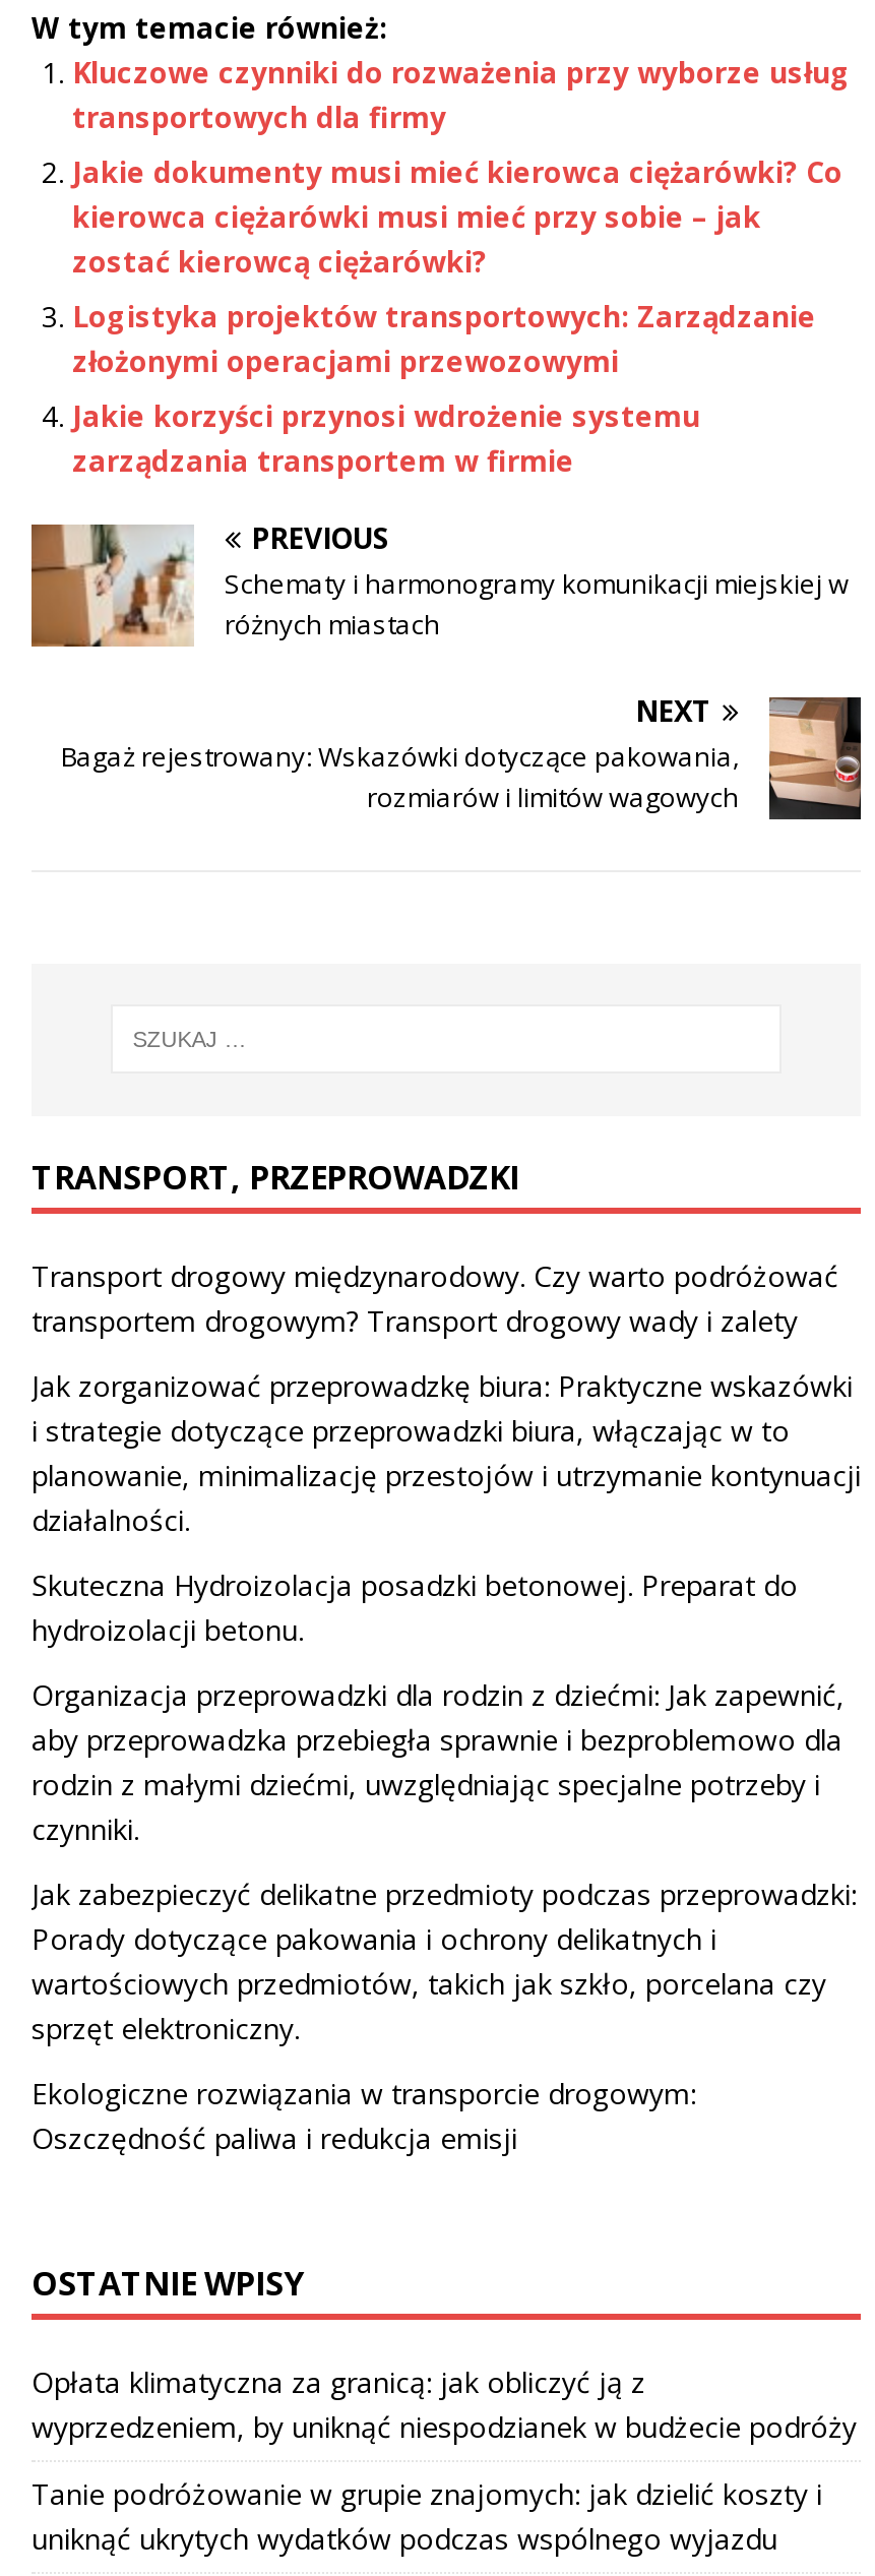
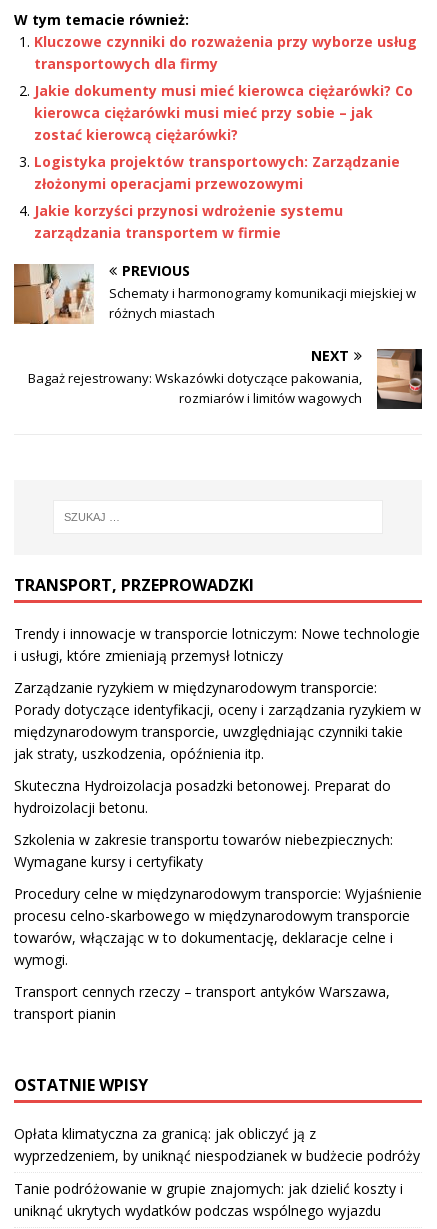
- Transport drogowy międzynarodowy. Czy warto podróżować
- transportem drogowym? Transport drogowy wady i zalety
+ Trendy i innowacje w transporcie lotniczym: Nowe technologie
+ i usługi, które zmieniają przemysł lotniczy

- Jak zorganizować przeprowadzkę biura: Praktyczne wskazówki
- i strategie dotyczące przeprowadzki biura, włączając w to
- planowanie, minimalizację przestojów i utrzymanie kontynuacji
- działalności.
+ Zarządzanie ryzykiem w międzynarodowym transporcie:
+ Porady dotyczące identyfikacji, oceny i zarządzania ryzykiem w
+ międzynarodowym transporcie, uwzględniając czynniki takie
+ jak straty, uszkodzenia, opóźnienia itp.

- Organizacja przeprowadzki dla rodzin z dziećmi: Jak zapewnić,
- aby przeprowadzka przebiegła sprawnie i bezproblemowo dla
- rodzin z małymi dziećmi, uwzględniając specjalne potrzeby i
- czynniki.
+ Szkolenia w zakresie transportu towarów niebezpiecznych:
+ Wymagane kursy i certyfikaty

- Jak zabezpieczyć delikatne przedmioty podczas przeprowadzki:
- Porady dotyczące pakowania i ochrony delikatnych i
- wartościowych przedmiotów, takich jak szkło, porcelana czy
- sprzęt elektroniczny.
+ Procedury celne w międzynarodowym transporcie: Wyjaśnienie
+ procesu celno-skarbowego w międzynarodowym transporcie
+ towarów, włączając w to dokumentację, deklaracje celne i
+ wymogi.

- Ekologiczne rozwiązania w transporcie drogowym:
- Oszczędność paliwa i redukcja emisji
+ Transport cennych rzeczy – transport antyków Warszawa,
+ transport pianin
